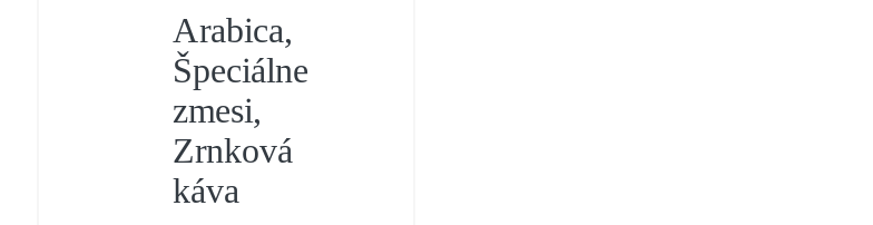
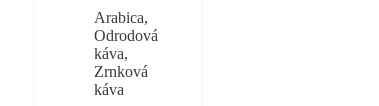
- Špeciálne
- zmesi,
+ Odrodová
+ káva,
